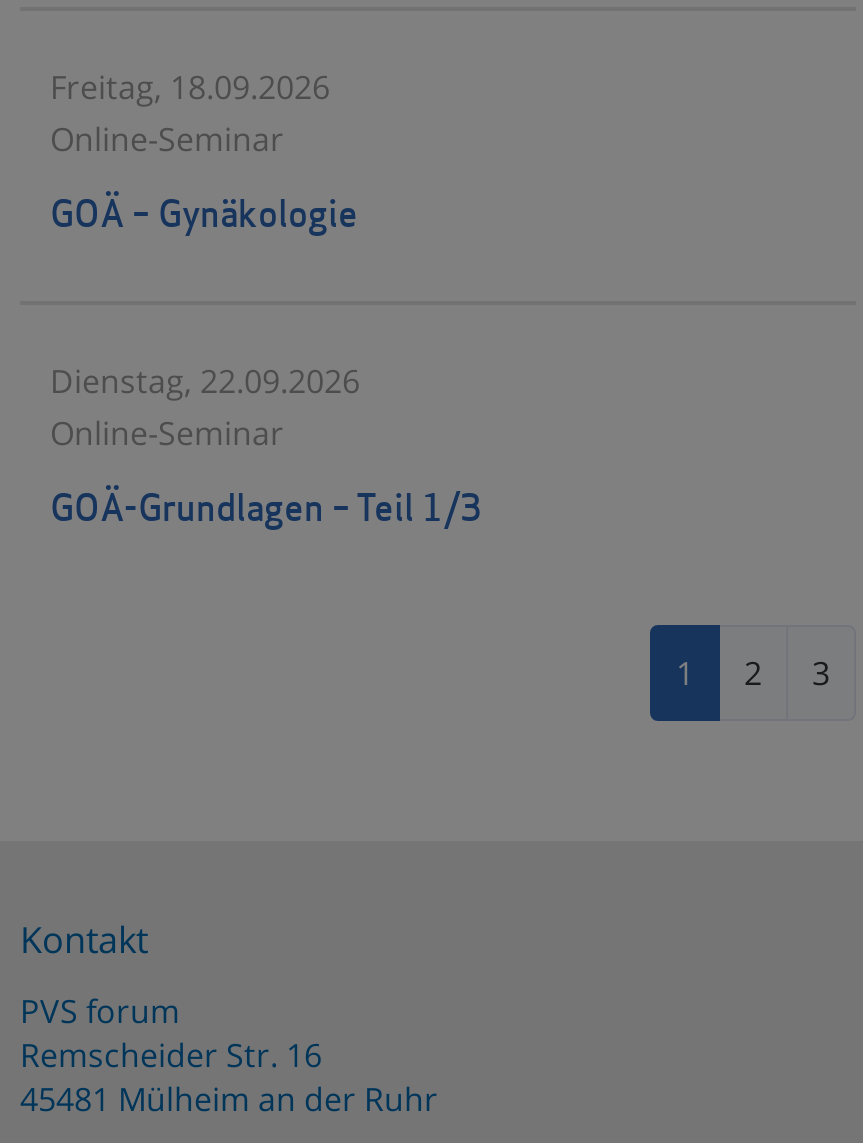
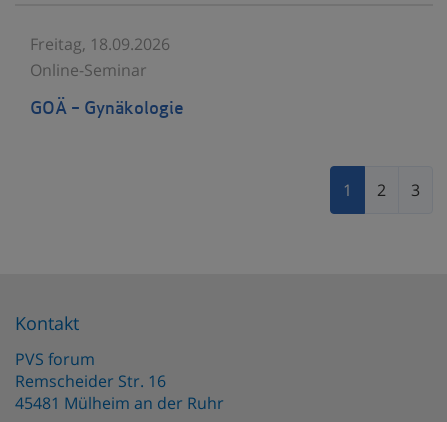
- Dienstag, 22.09.2026
- Online-Seminar
- GOÄ-Grundlagen – Teil 1/3
